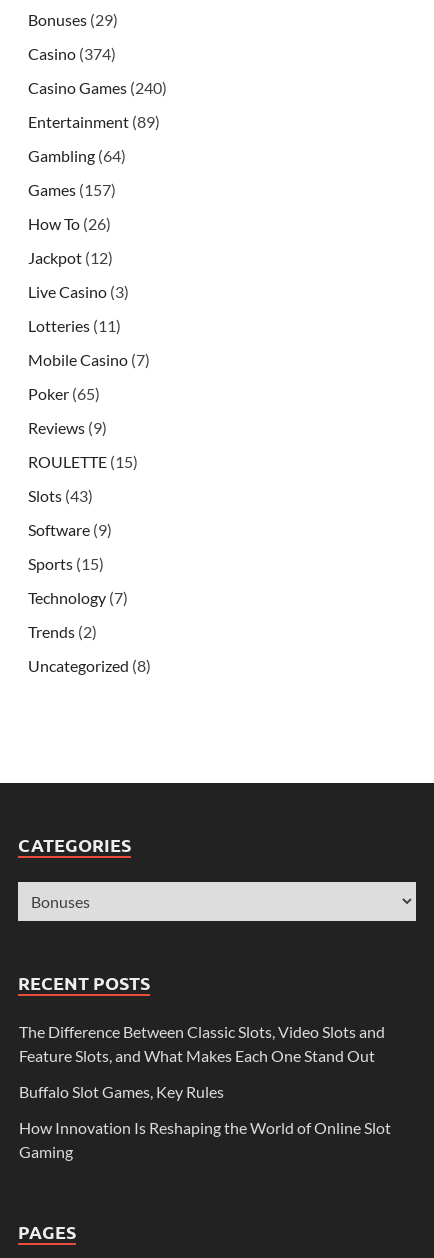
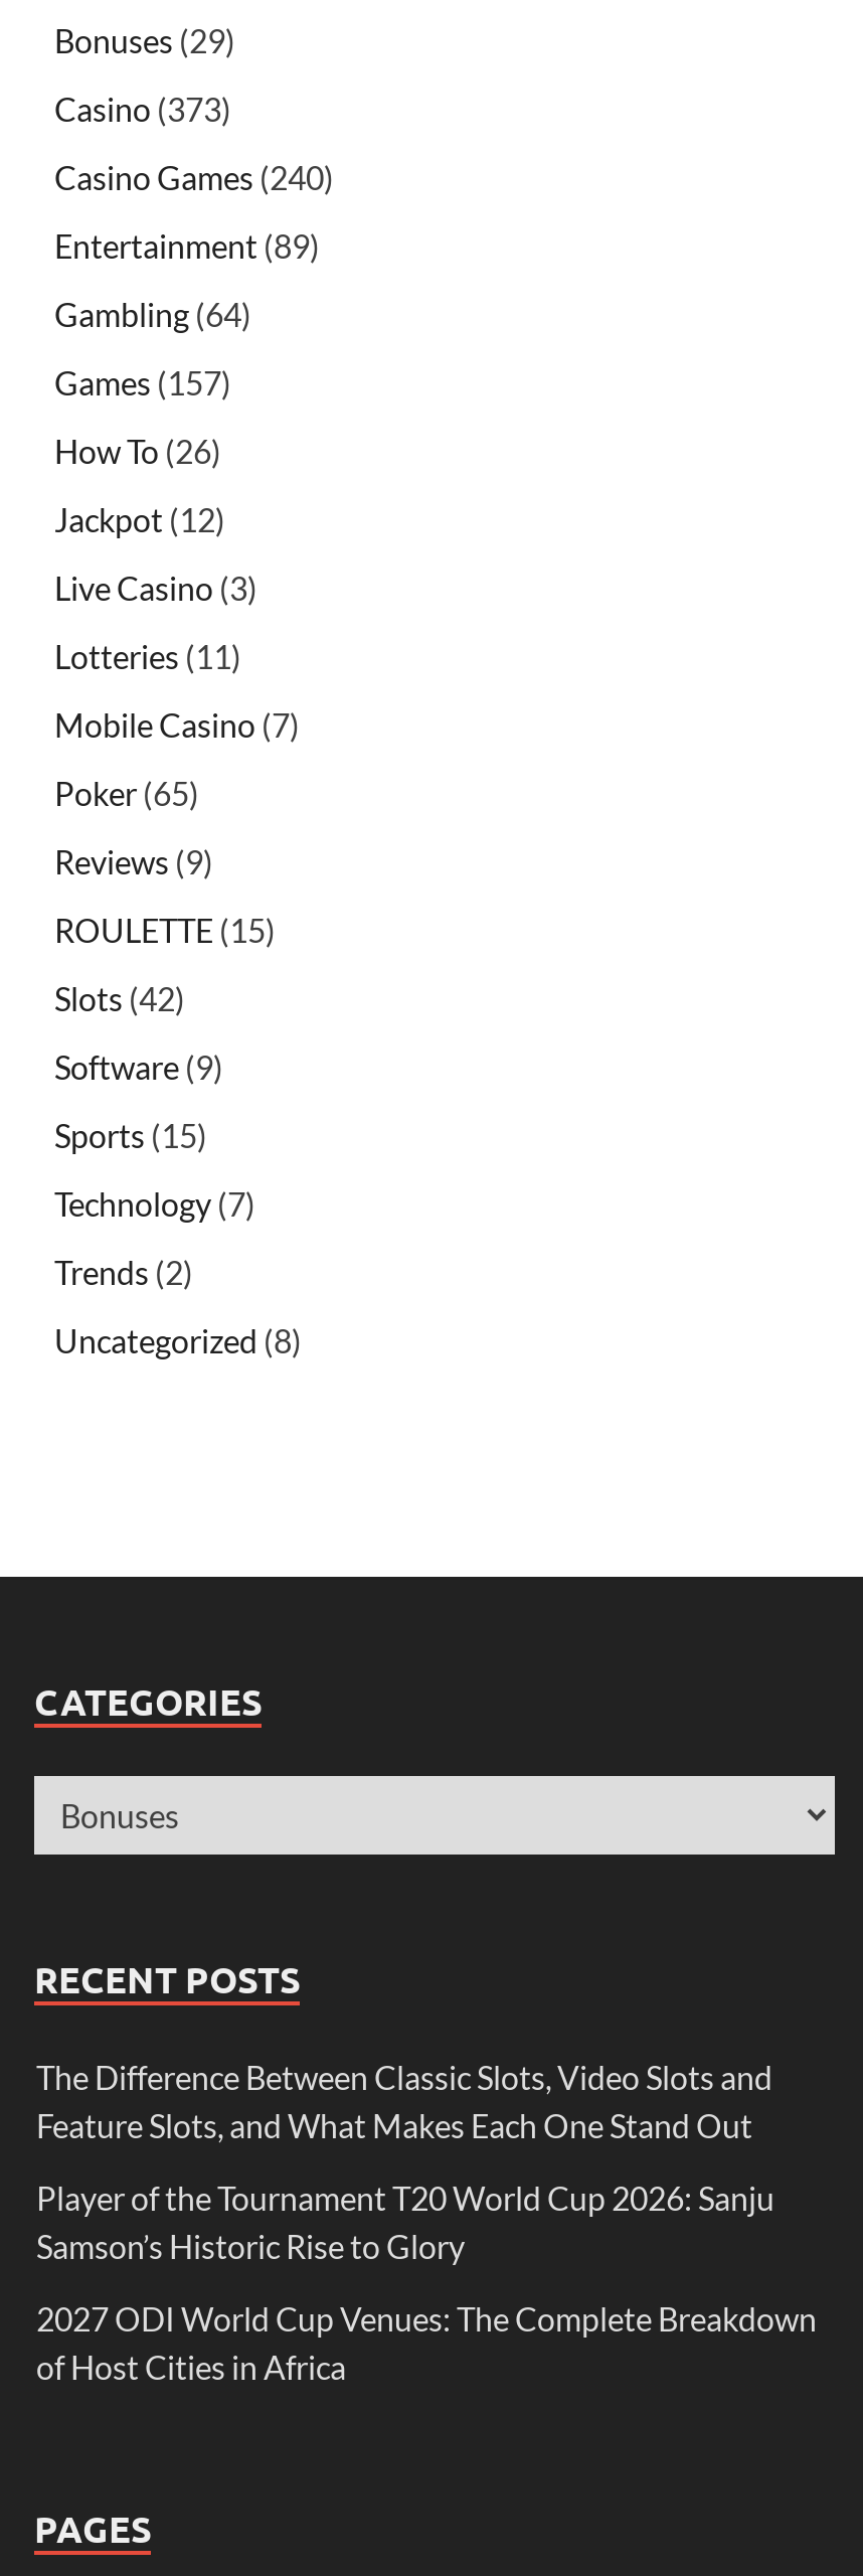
- Casino (374)
+ Casino (373)

- Slots (43)
+ Slots (42)

- Buffalo Slot Games, Key Rules
+ Player of the Tournament T20 World Cup 2026: Sanju
+ Samson’s Historic Rise to Glory

- How Innovation Is Reshaping the World of Online Slot
- Gaming
+ 2027 ODI World Cup Venues: The Complete Breakdown
+ of Host Cities in Africa
